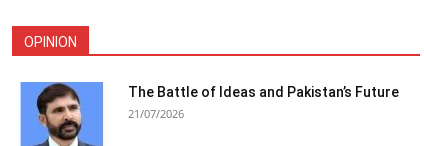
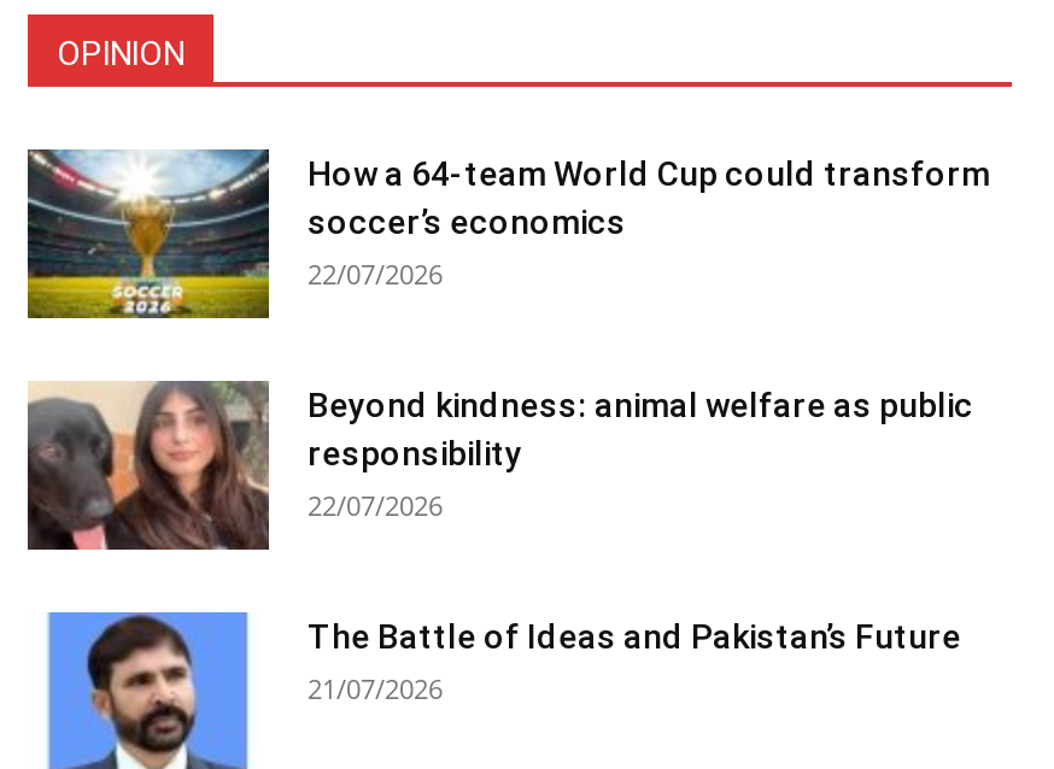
+ [image]
+ How a 64-team World Cup could transform
+ soccer’s economics
+ 22/07/2026
+ Beyond kindness: animal welfare as public
+ responsibility
+ 22/07/2026

+ [image]
